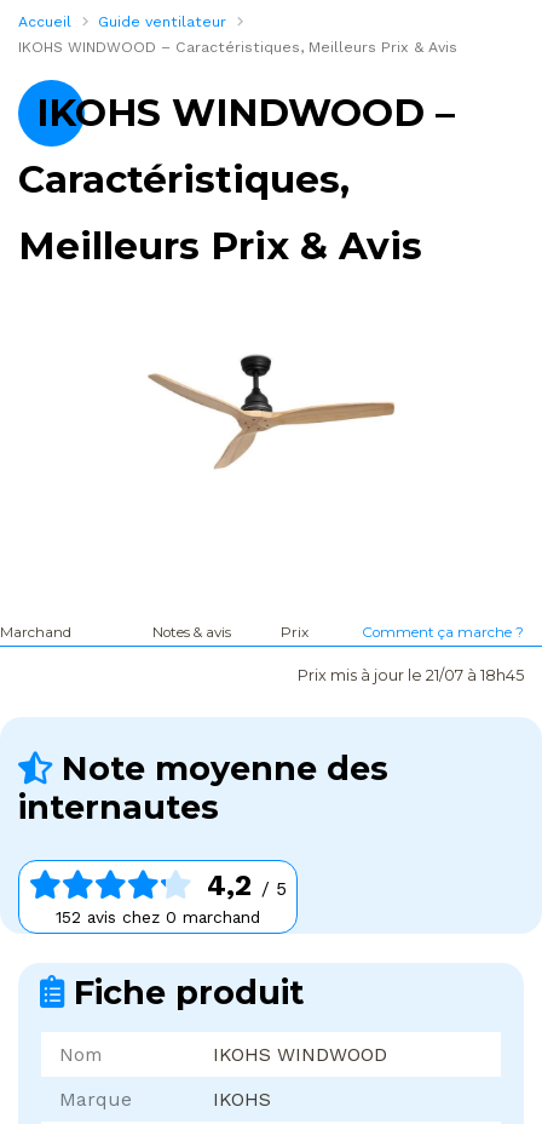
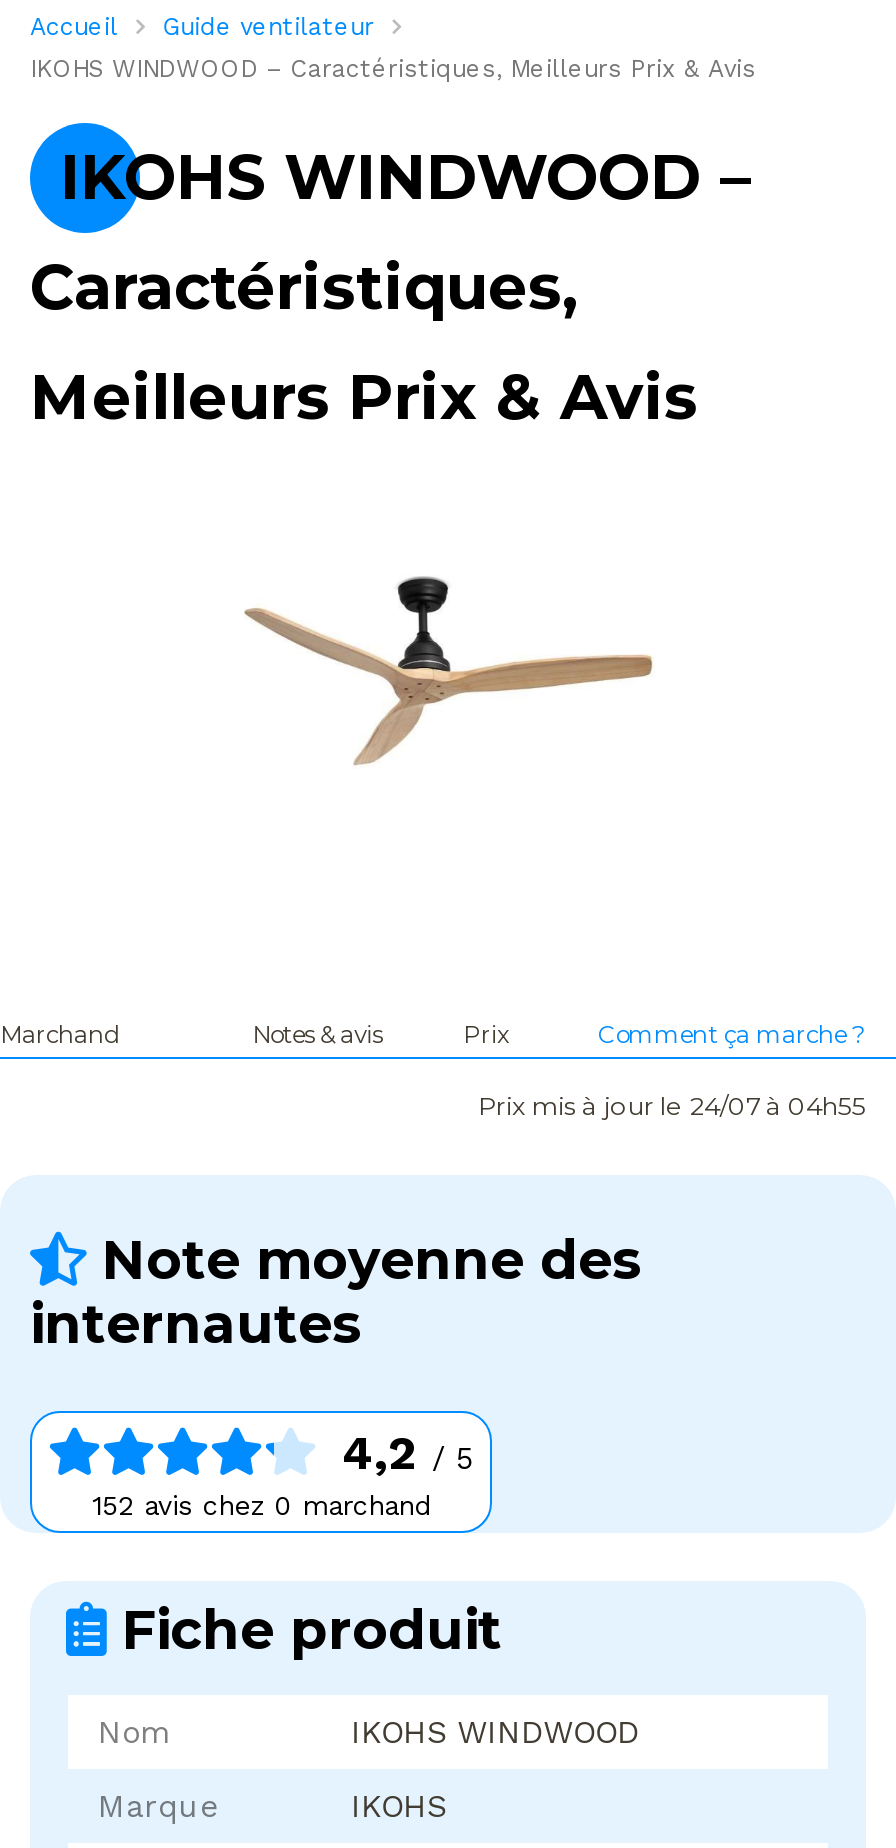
- Prix mis à jour le 21/07 à 18h45
+ Prix mis à jour le 24/07 à 04h55
